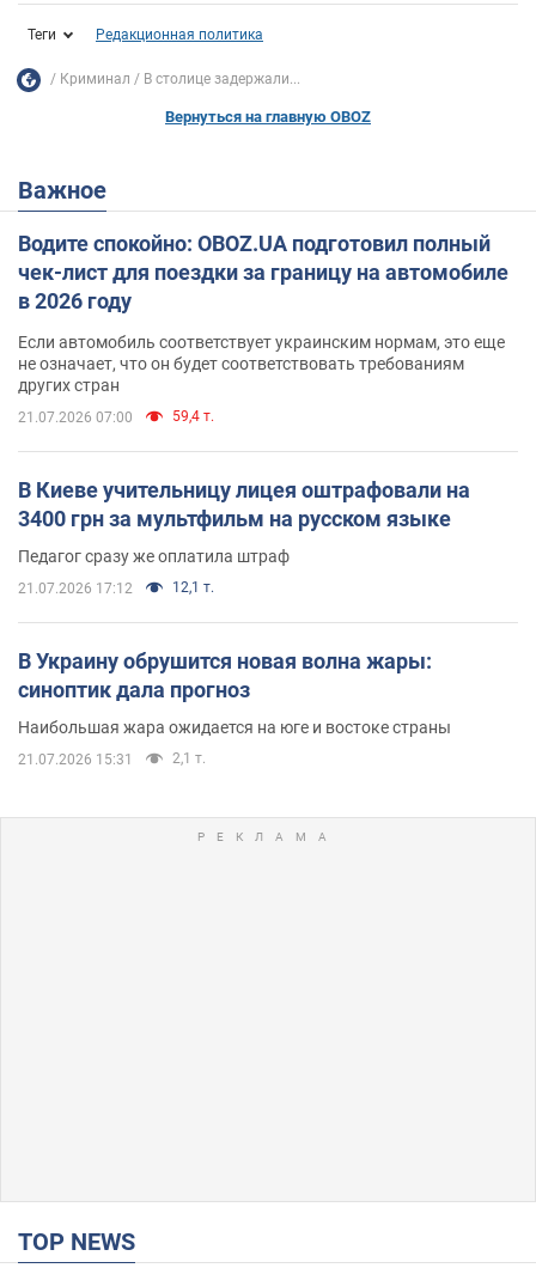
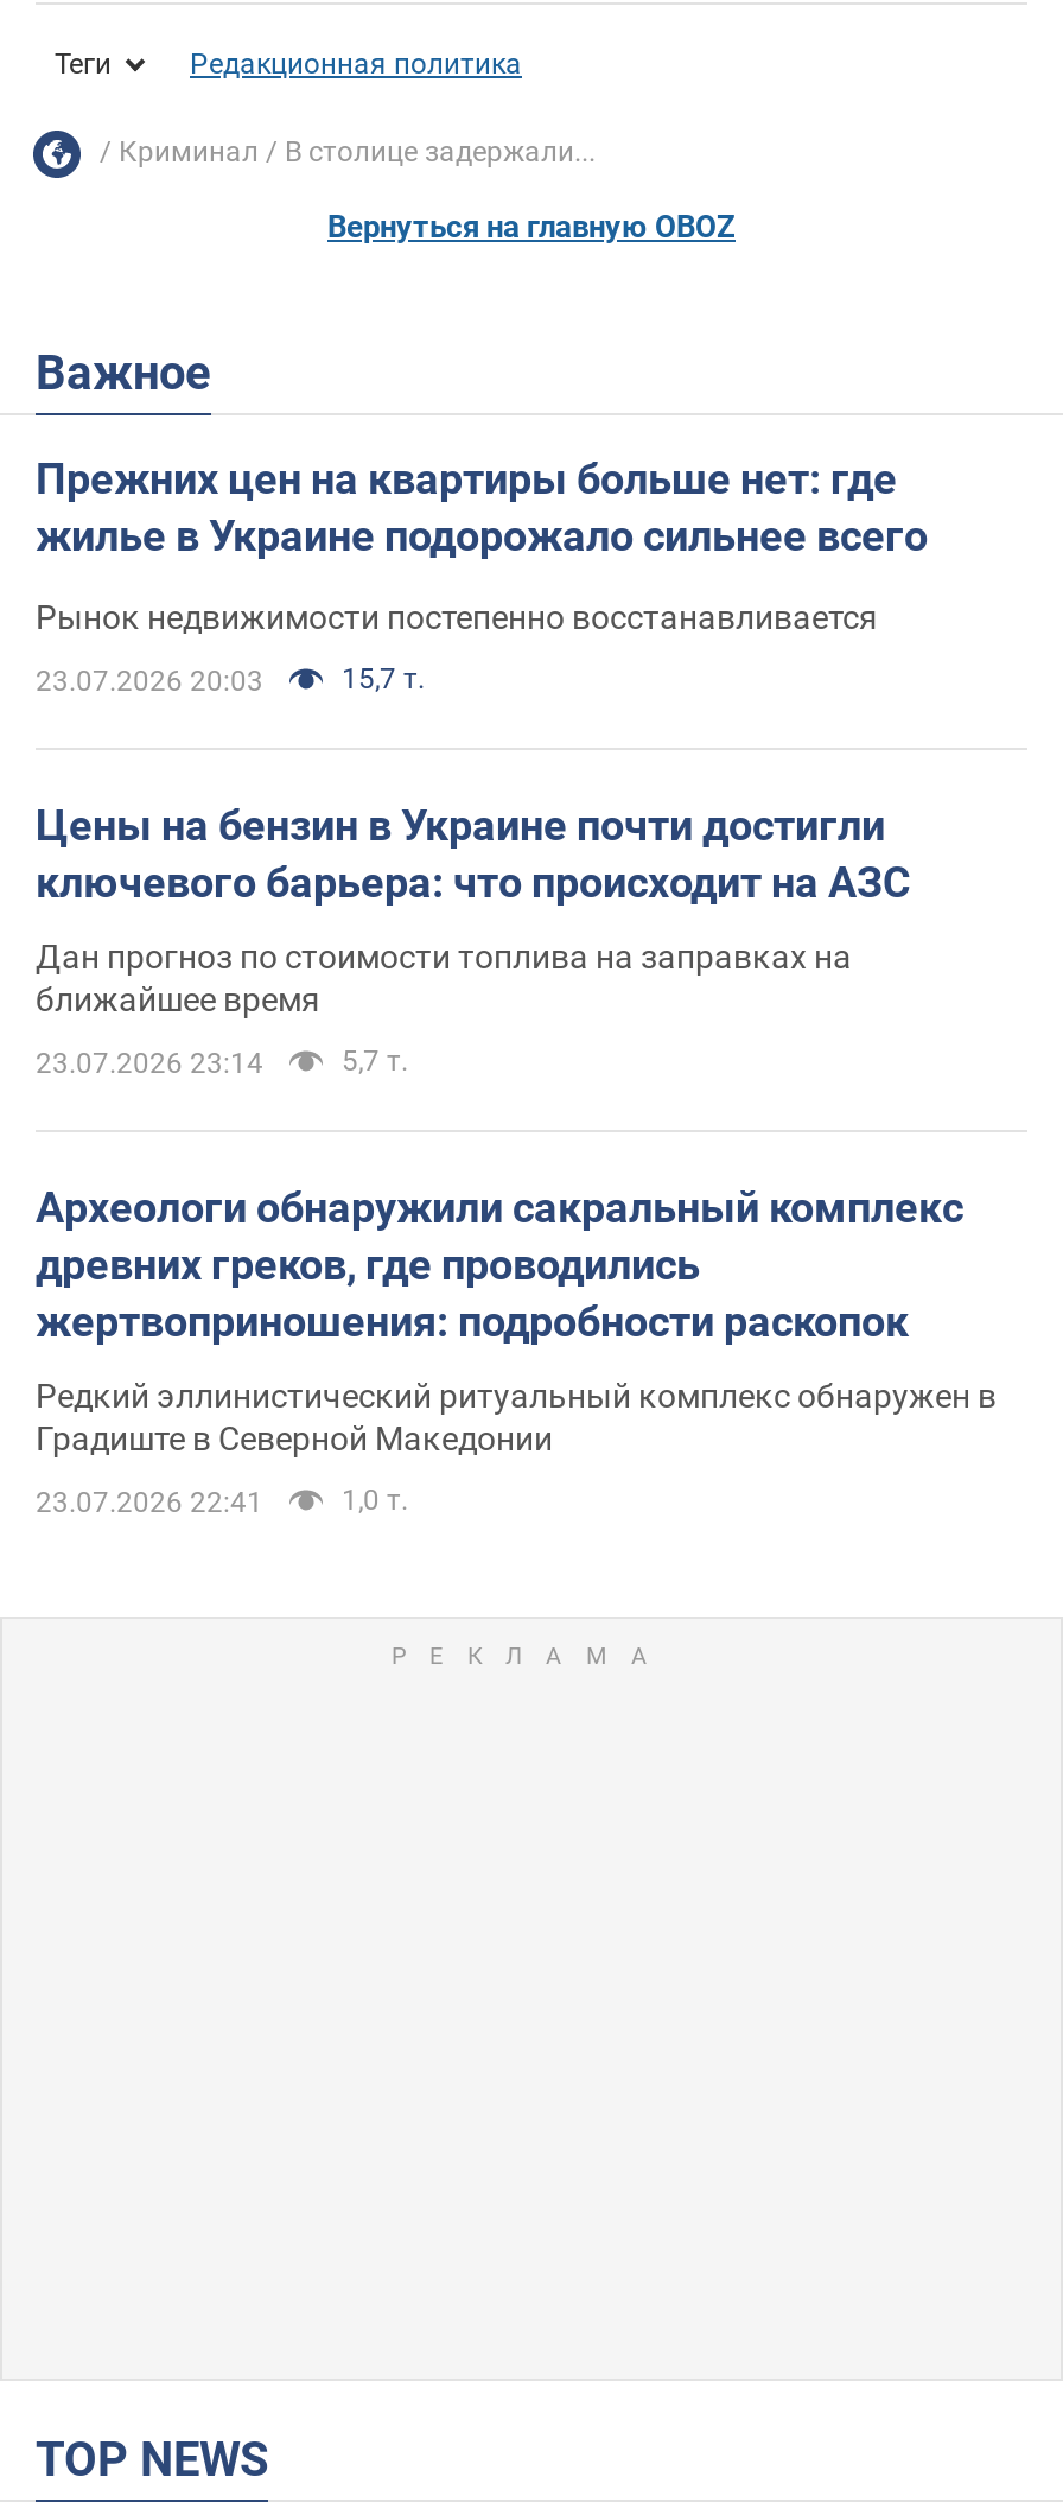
- Водите спокойно: OBOZ.UA подготовил полный
- чек-лист для поездки за границу на автомобиле
- в 2026 году
+ Прежних цен на квартиры больше нет: где
+ жилье в Украине подорожало сильнее всего

- Если автомобиль соответствует украинским нормам, это еще
- не означает, что он будет соответствовать требованиям
- других стран
+ Рынок недвижимости постепенно восстанавливается

- 21.07.2026 07:00
- 59,4 т.
+ 23.07.2026 20:03
+ 15,7 т.

- В Киеве учительницу лицея оштрафовали на
- 3400 грн за мультфильм на русском языке
+ Цены на бензин в Украине почти достигли
+ ключевого барьера: что происходит на АЗС

- Педагог сразу же оплатила штраф
+ Дан прогноз по стоимости топлива на заправках на
+ ближайшее время

- 21.07.2026 17:12
- 12,1 т.
+ 23.07.2026 23:14
+ 5,7 т.

- В Украину обрушится новая волна жары:
- синоптик дала прогноз
+ Археологи обнаружили сакральный комплекс
+ древних греков, где проводились
+ жертвоприношения: подробности раскопок

- Наибольшая жара ожидается на юге и востоке страны
+ Редкий эллинистический ритуальный комплекс обнаружен в
+ Градиште в Северной Македонии

- 21.07.2026 15:31
- 2,1 т.
+ 23.07.2026 22:41
+ 1,0 т.
